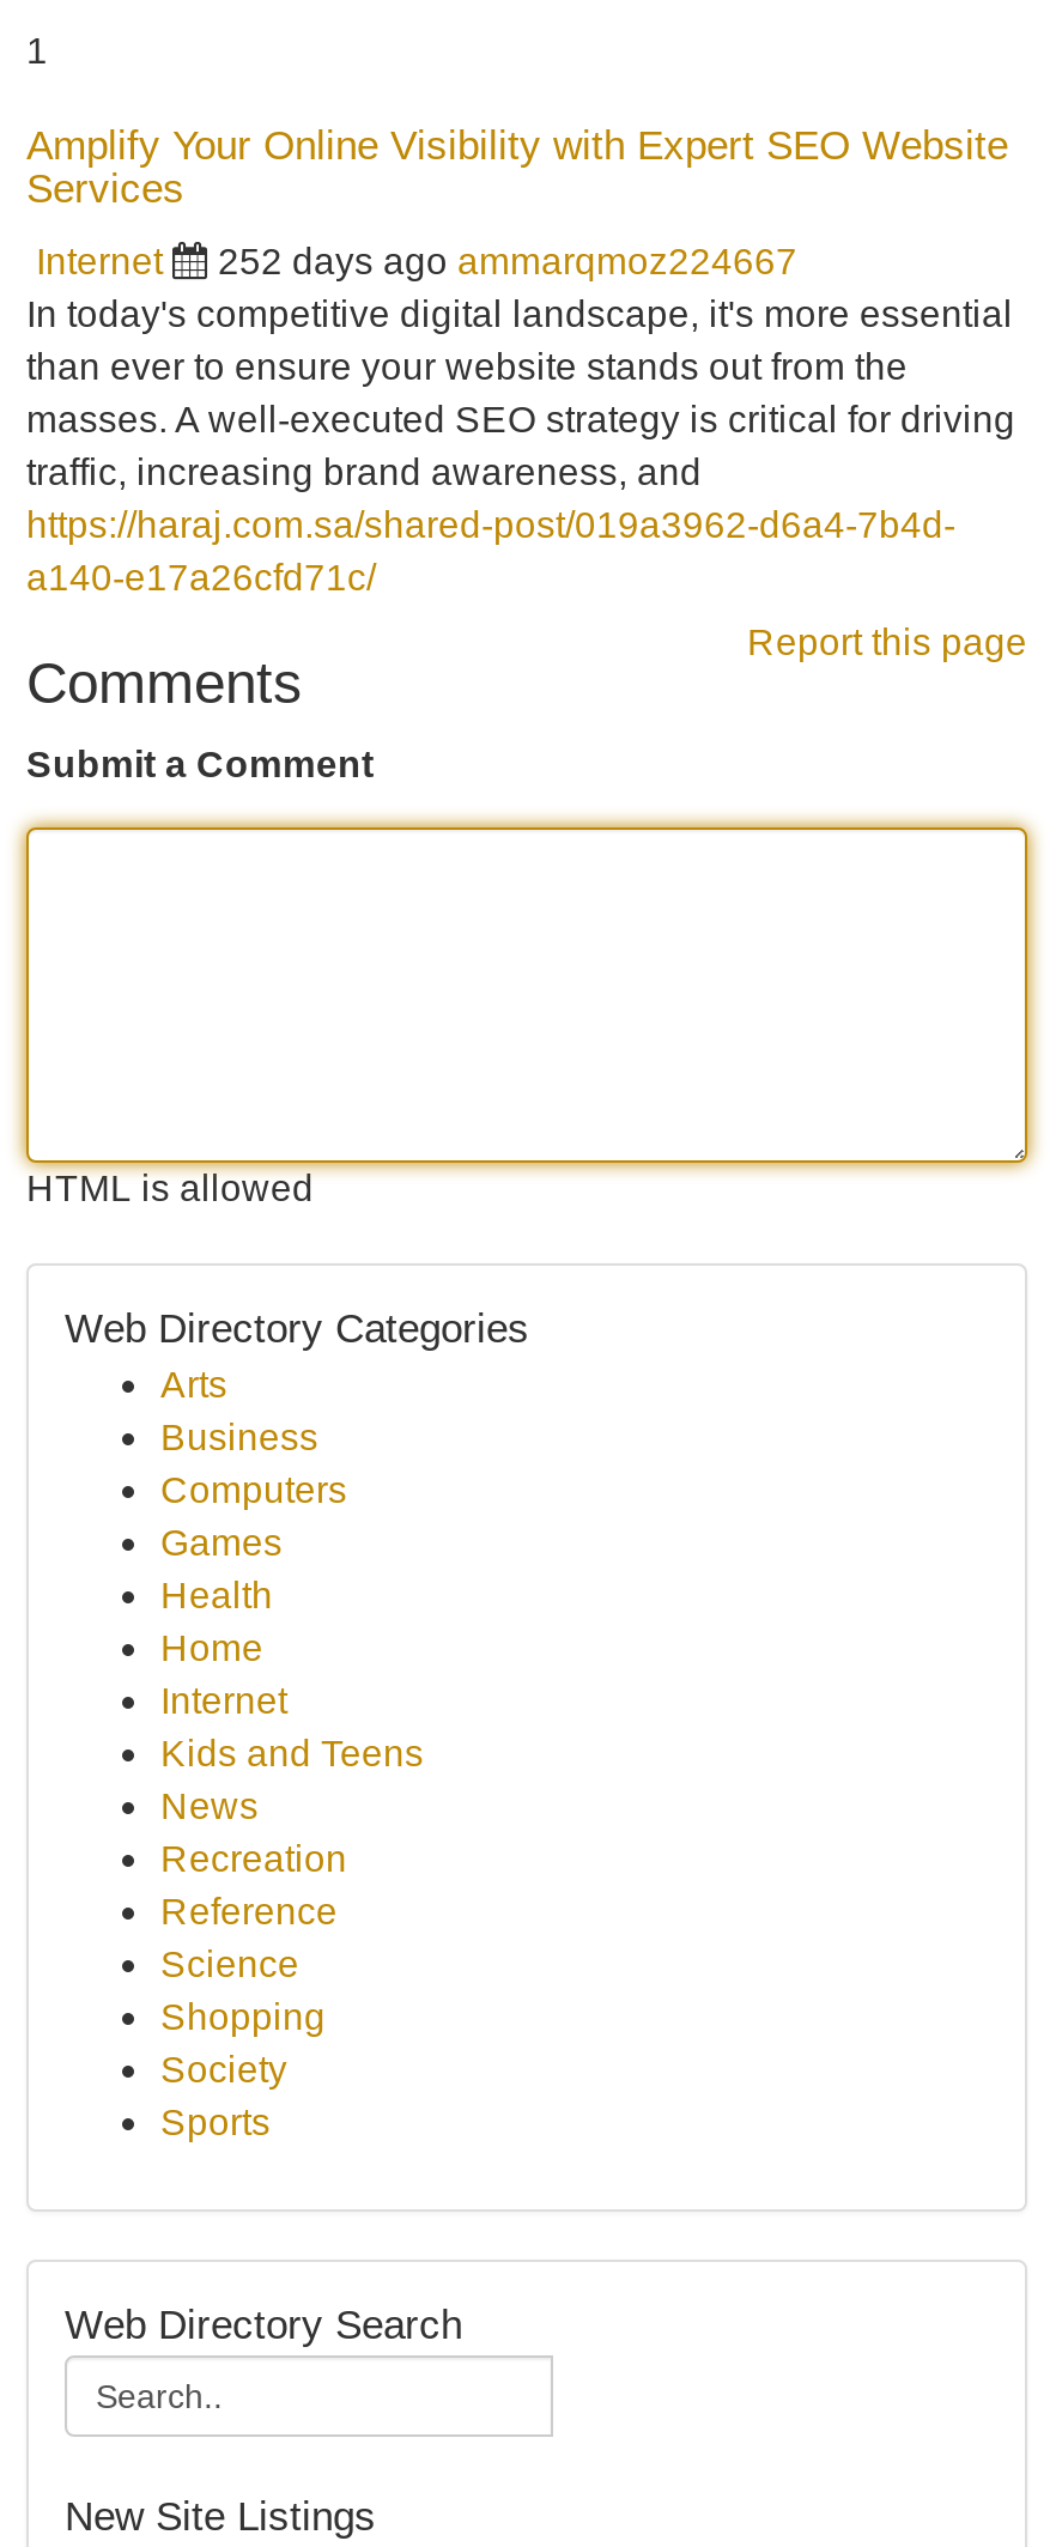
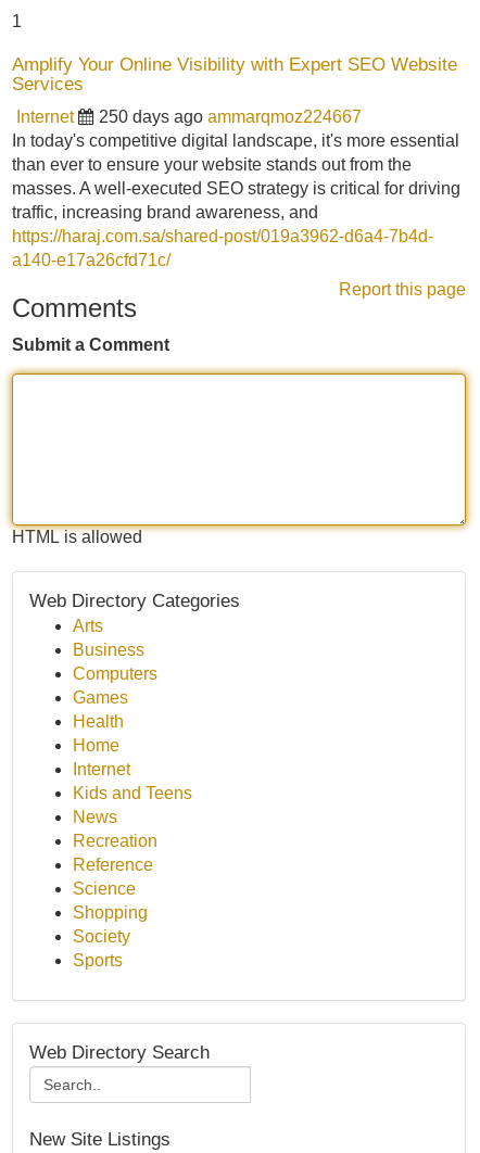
- 252 days ago ammarqmoz224667
+ 250 days ago ammarqmoz224667
